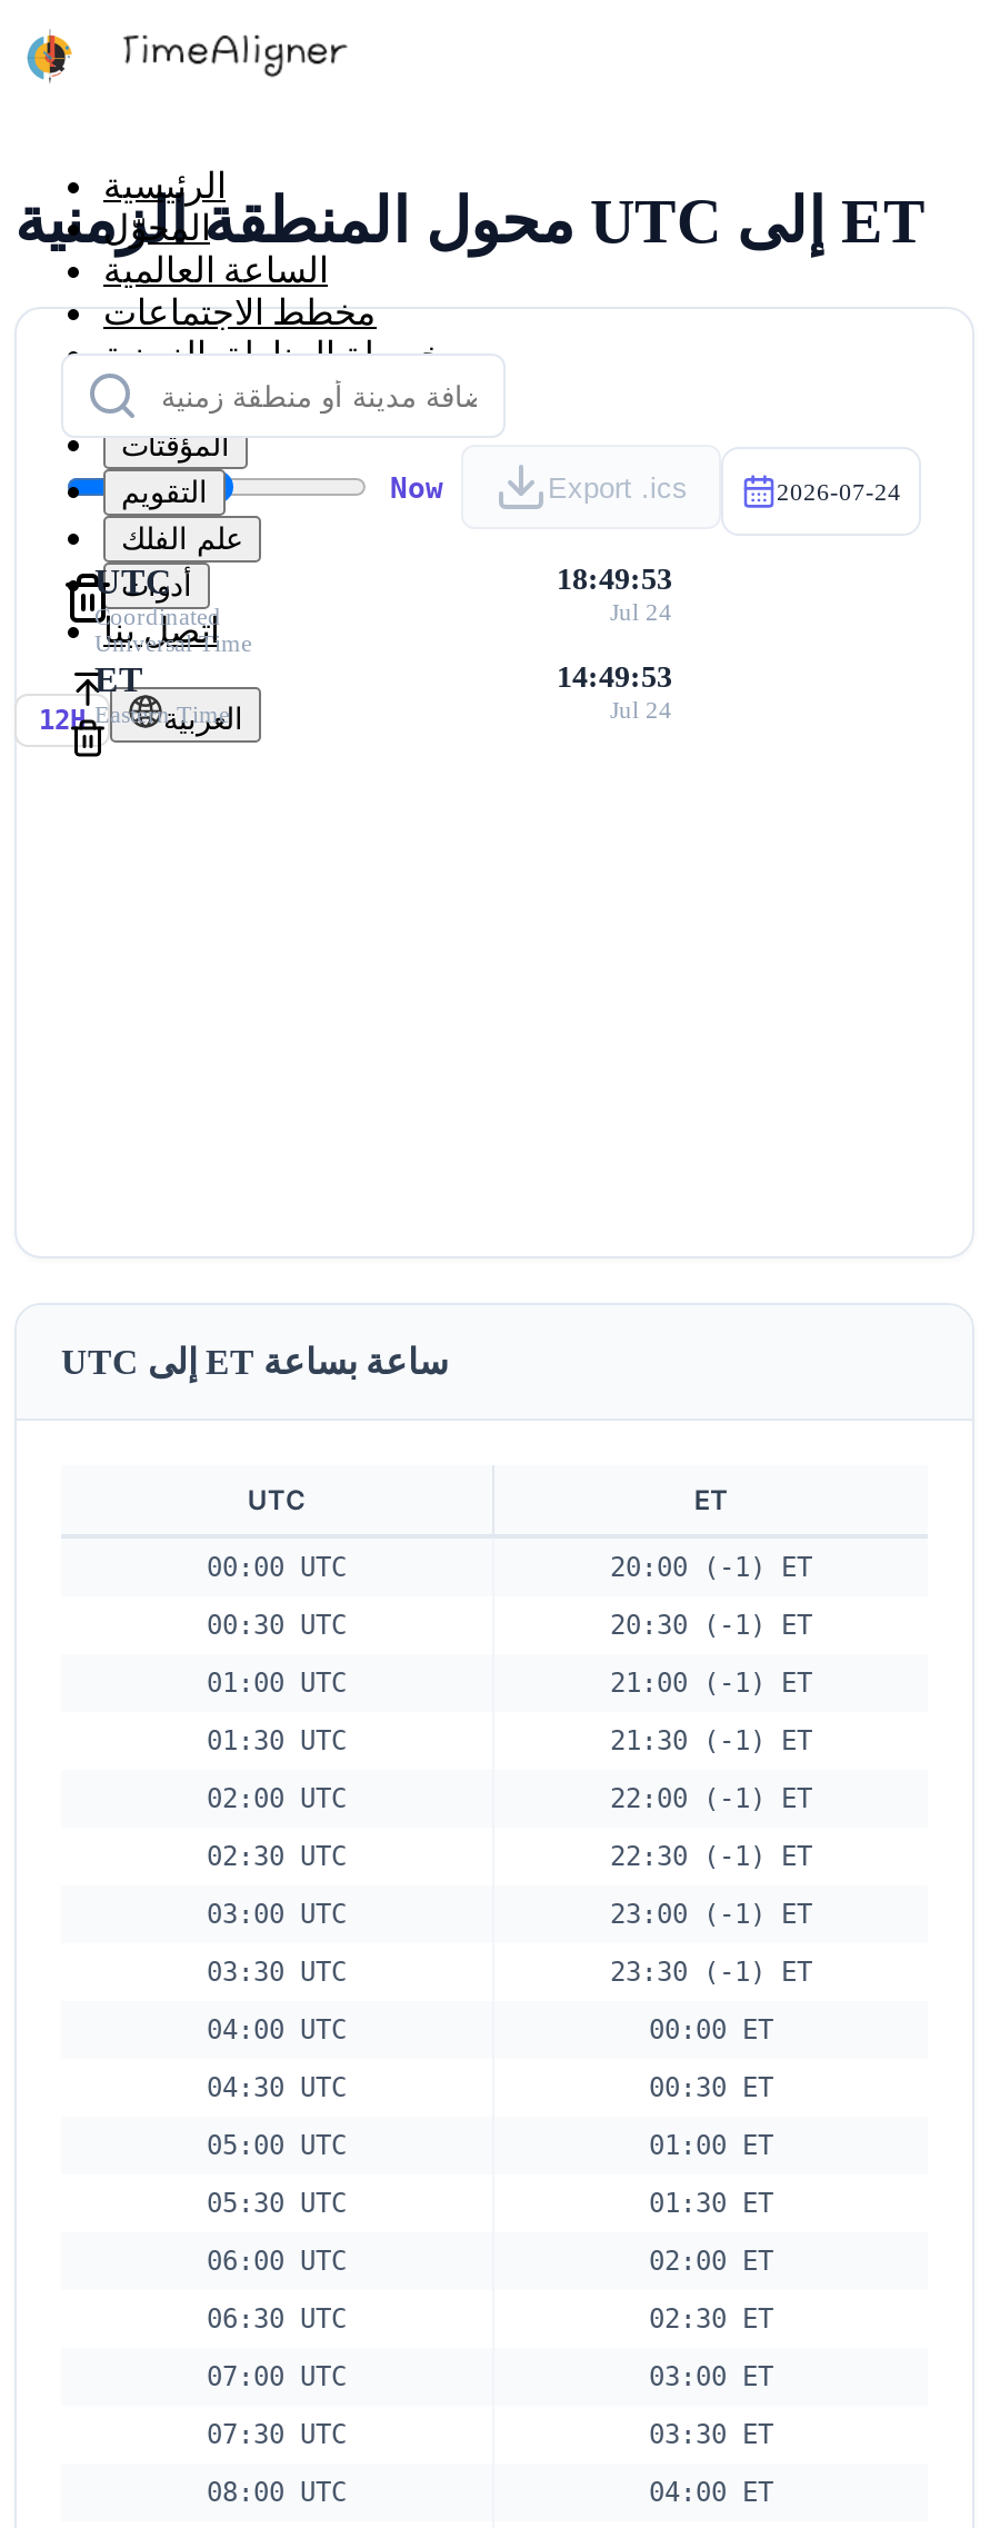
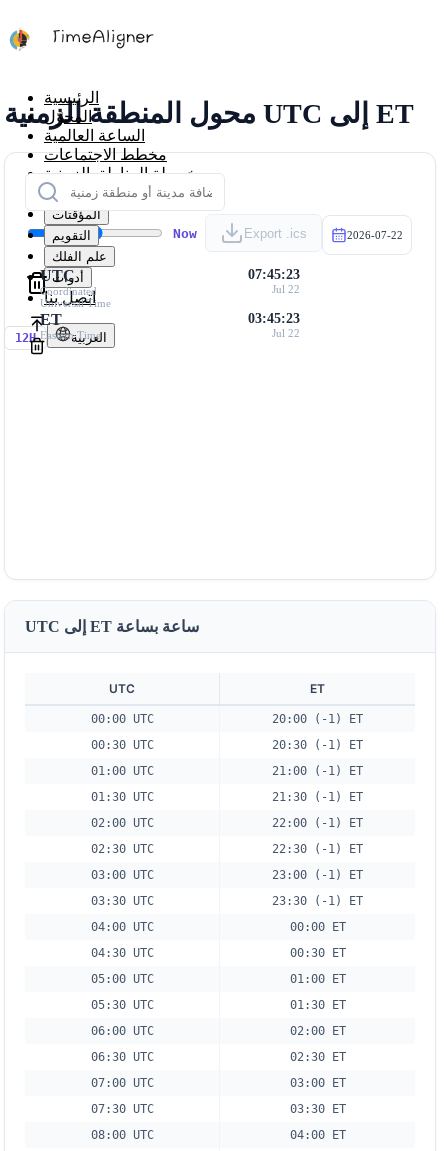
- 2026-07-24
+ 2026-07-22

- 18:49:53
+ 07:45:23

- Jul 24
+ Jul 22

- 14:49:53
+ 03:45:23

- Jul 24
+ Jul 22
